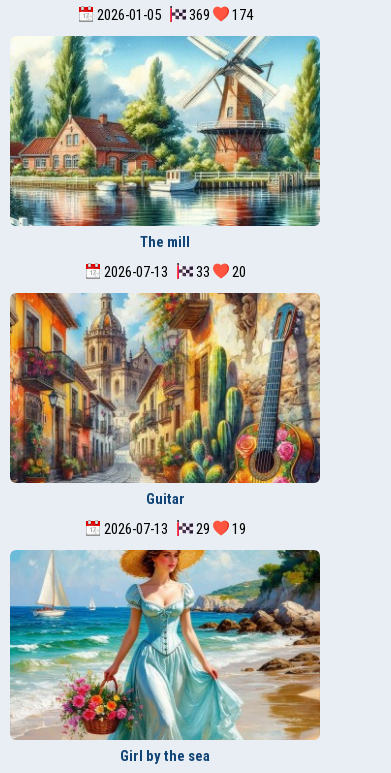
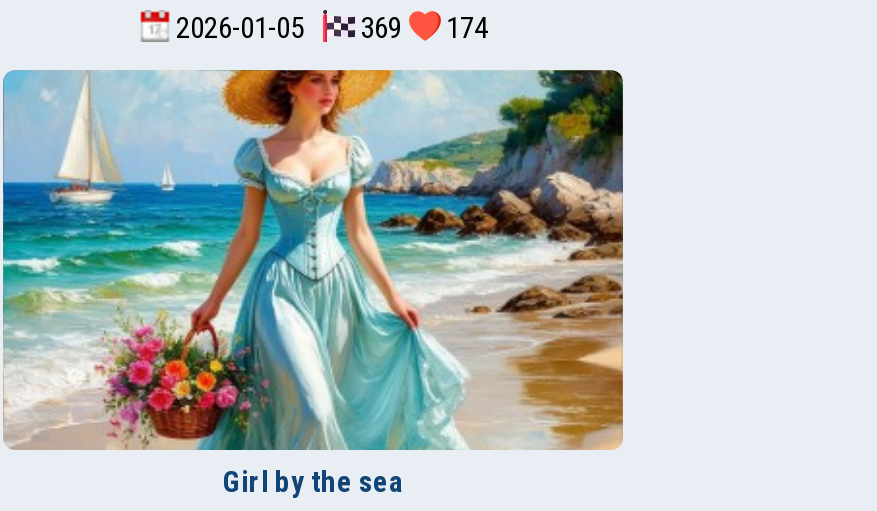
- [image]
- The mill
- 2026-07-13
- 33
- 20

- [image]
- Guitar
- 2026-07-13
- 29
- 19
